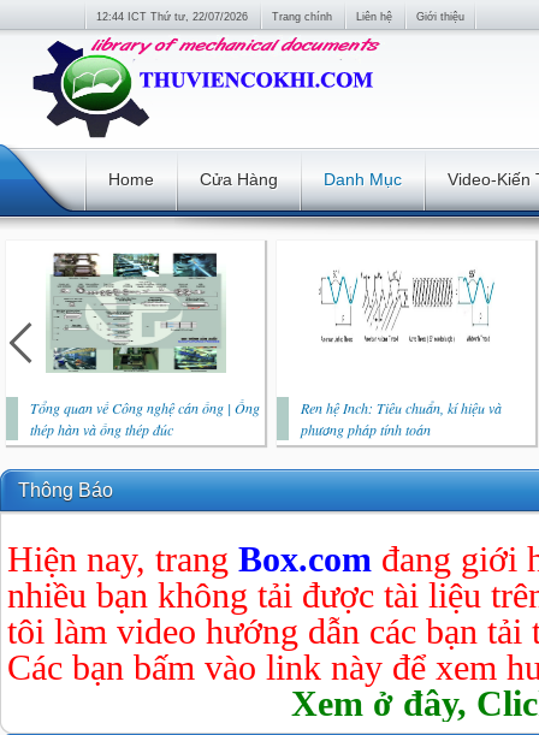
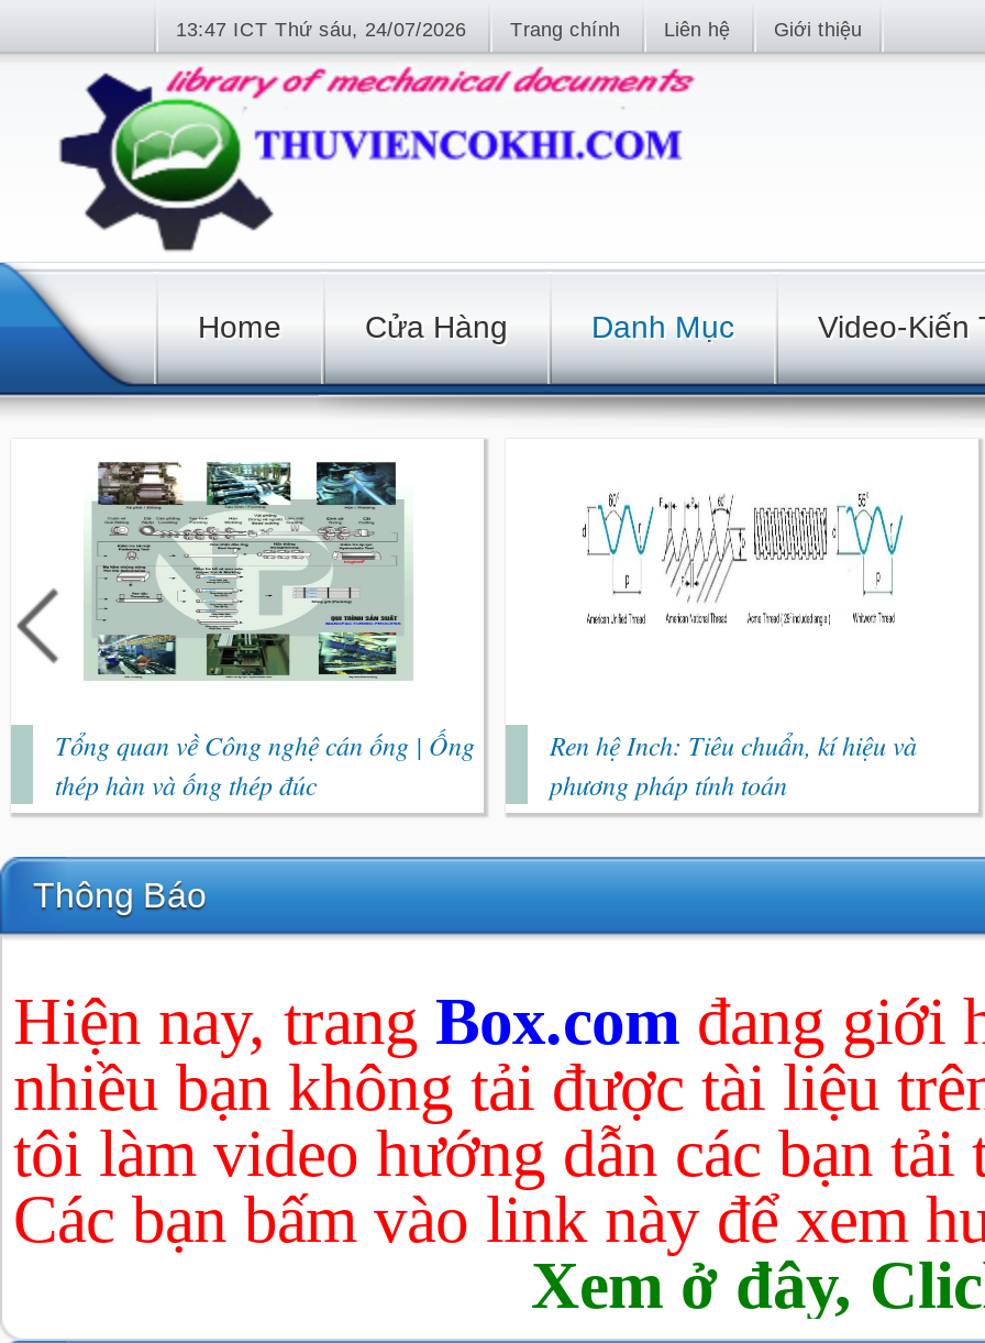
- 12:44 ICT Thứ tư, 22/07/2026 Trang chính Liên hệ Giới thiệu
+ 13:47 ICT Thứ sáu, 24/07/2026 Trang chính Liên hệ Giới thiệu
